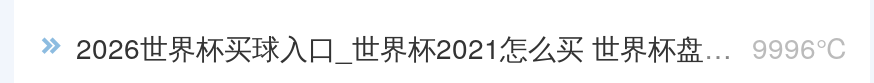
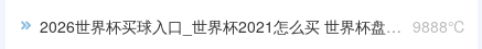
- 9996℃
+ 9888℃
